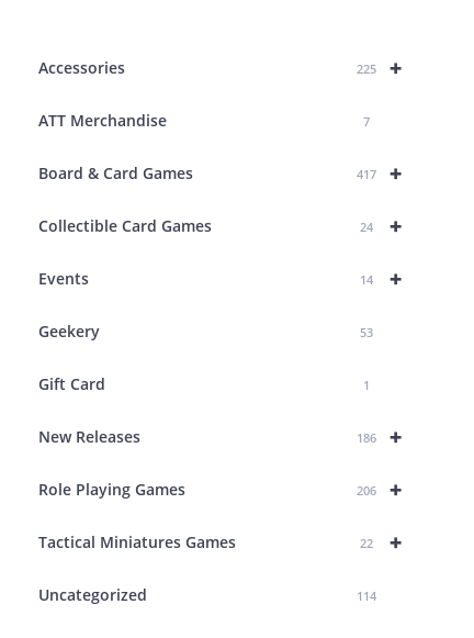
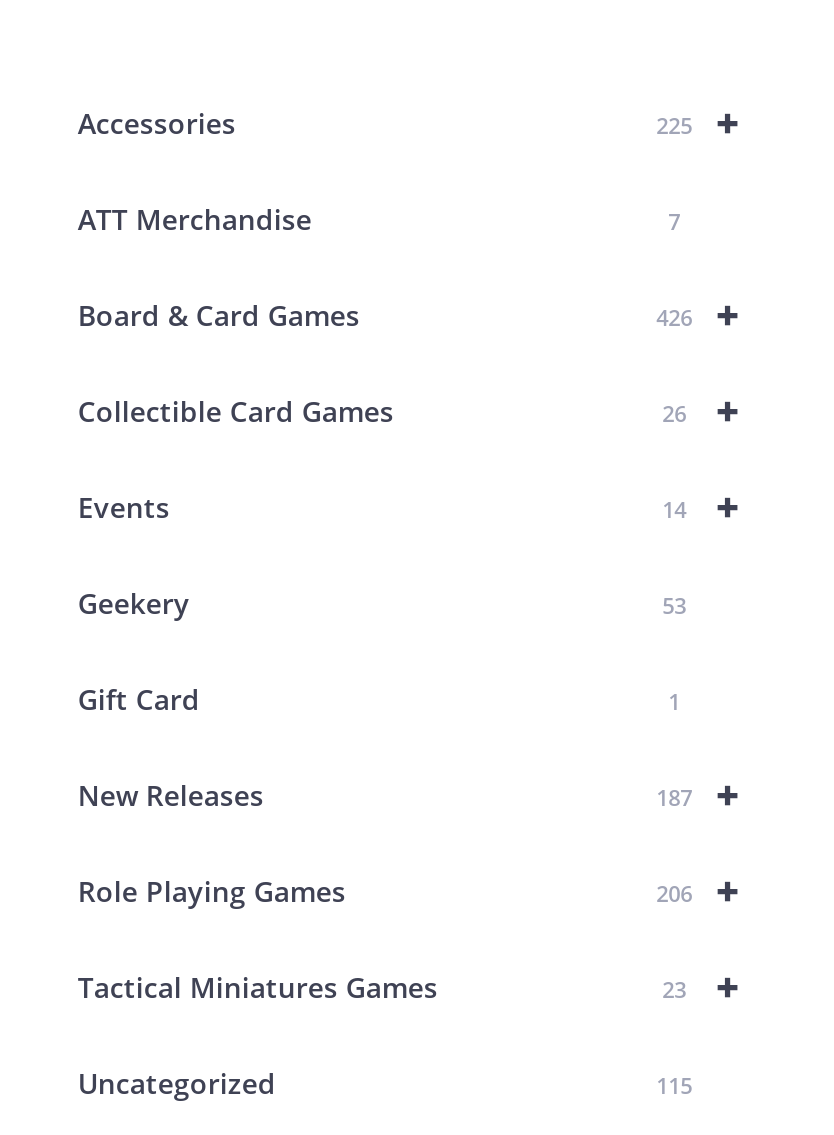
- 417
+ 426

- 24
+ 26

- 186
+ 187

- 22
+ 23

- 114
+ 115
